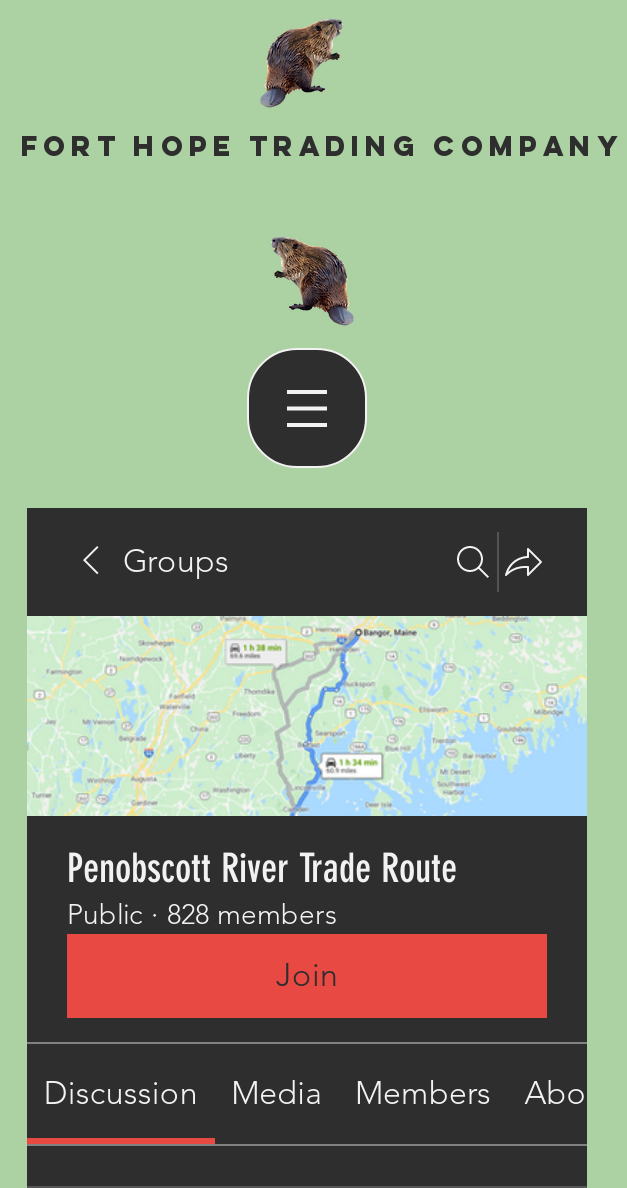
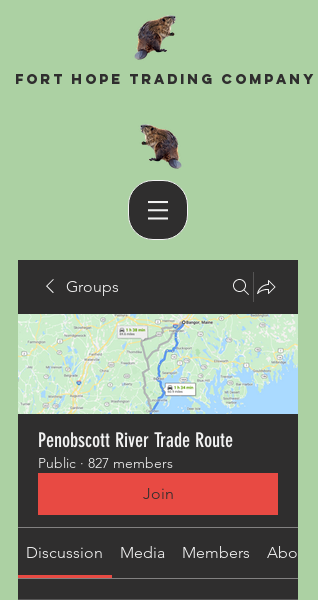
- Public · 828 members
+ Public · 827 members
